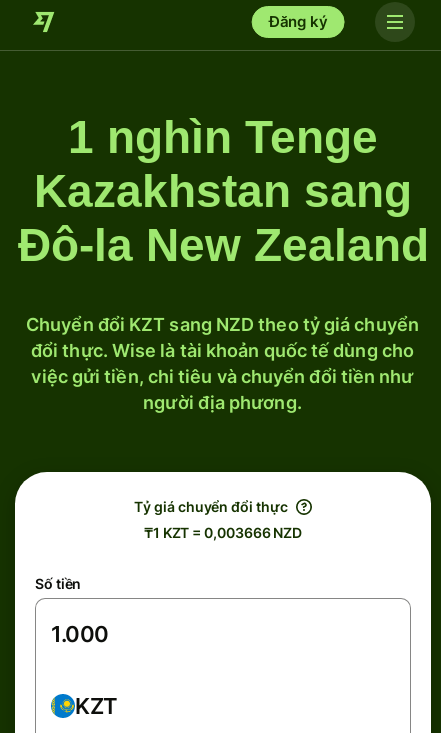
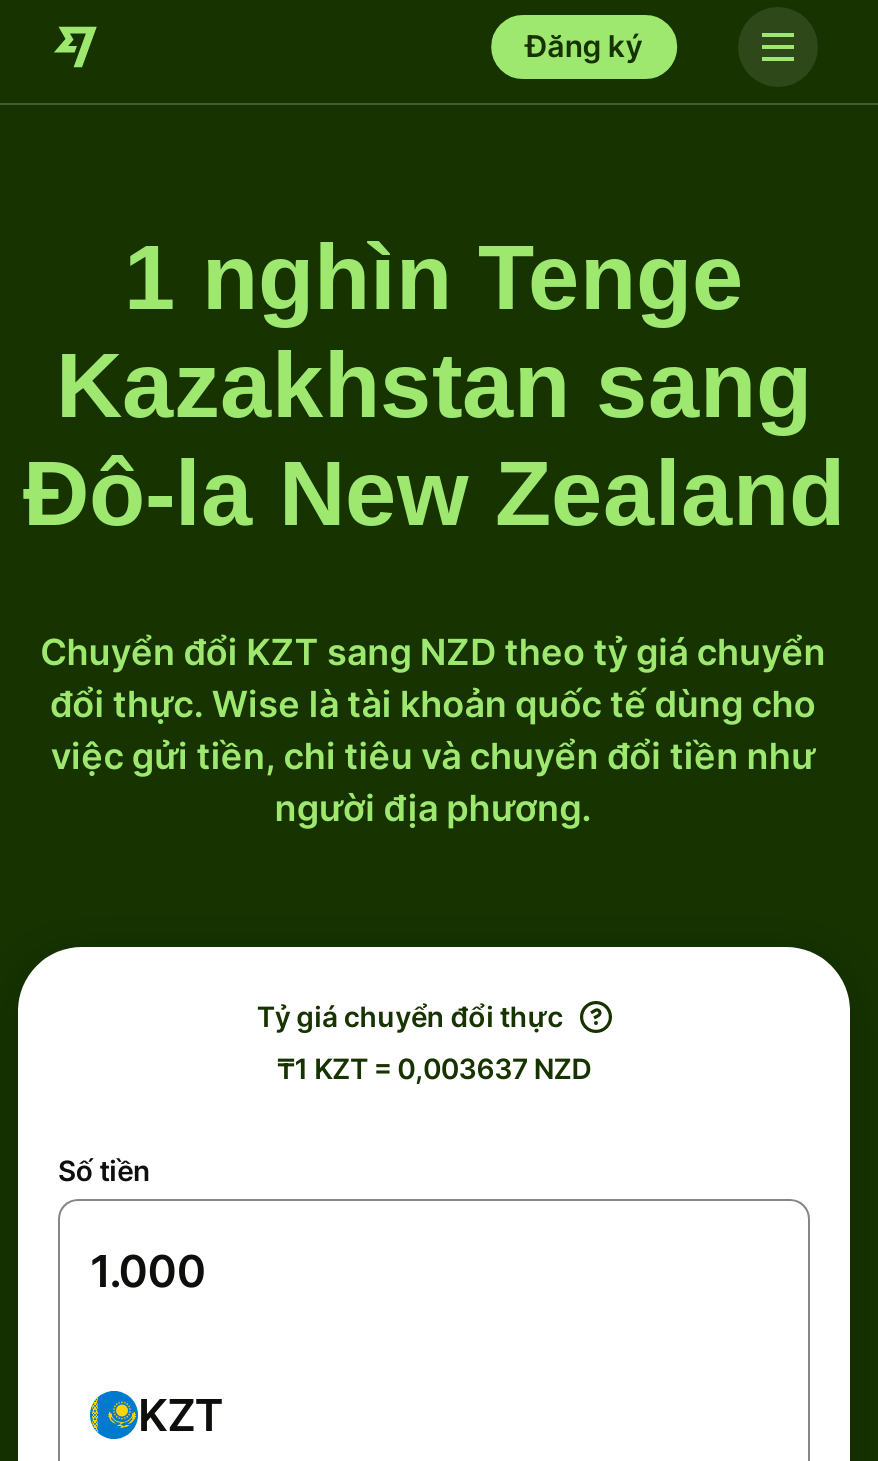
- ₸1 KZT = 0,003666 NZD
+ ₸1 KZT = 0,003637 NZD
